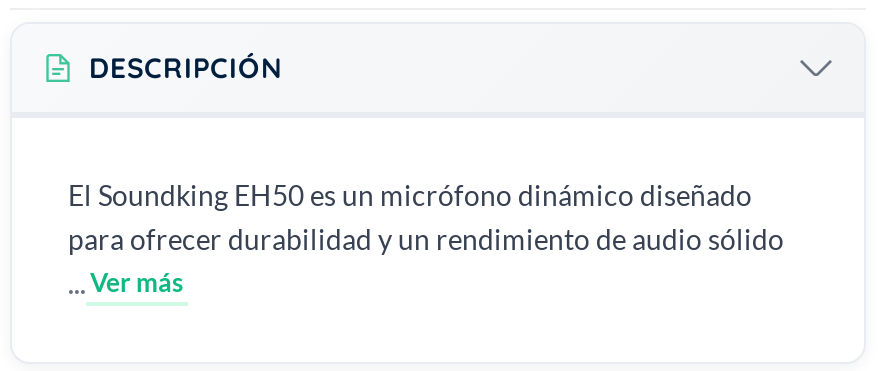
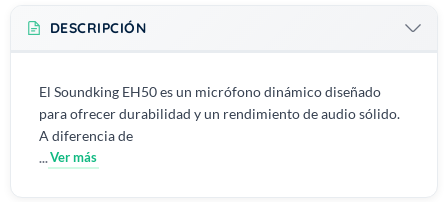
- para ofrecer durabilidad y un rendimiento de audio sólido
+ para ofrecer durabilidad y un rendimiento de audio sólido.
+ A diferencia de
